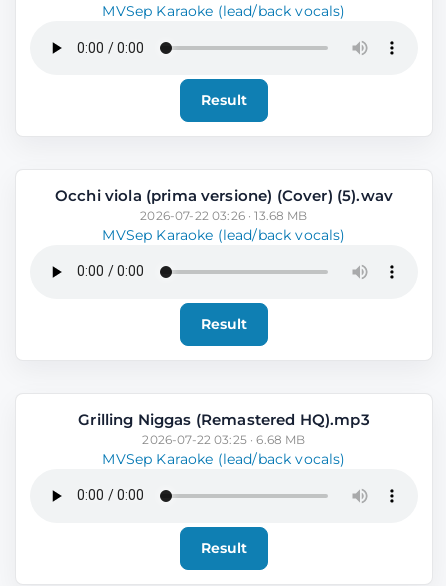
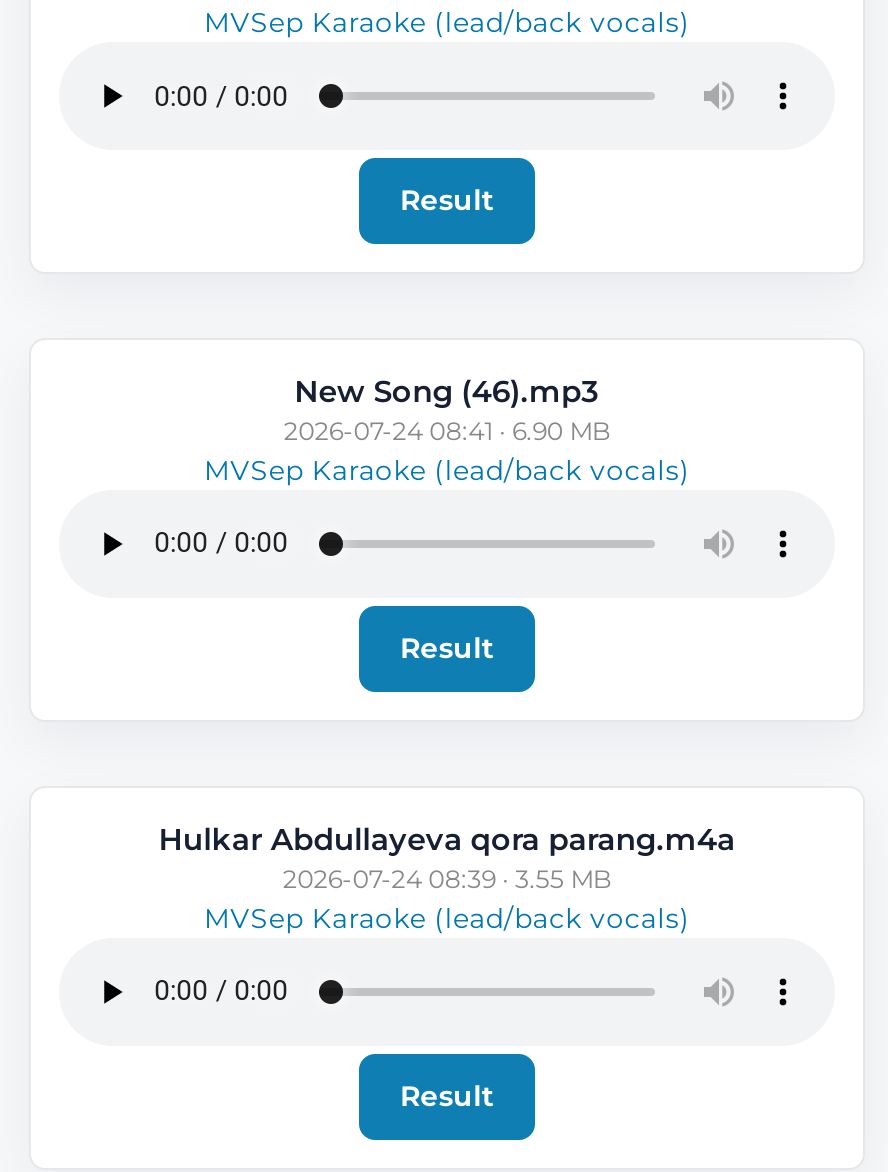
- Occhi viola (prima versione) (Cover) (5).wav
- 2026-07-22 03:26 · 13.68 MB
+ New Song (46).mp3
+ 2026-07-24 08:41 · 6.90 MB

- Grilling Niggas (Remastered HQ).mp3
- 2026-07-22 03:25 · 6.68 MB
+ Hulkar Abdullayeva qora parang.m4a
+ 2026-07-24 08:39 · 3.55 MB
